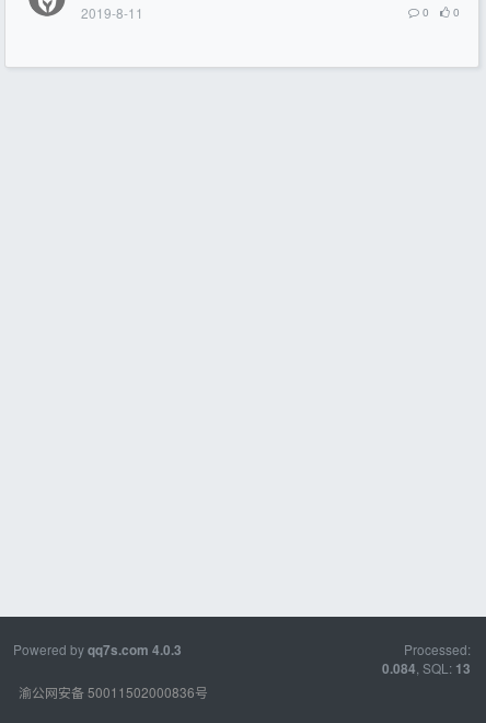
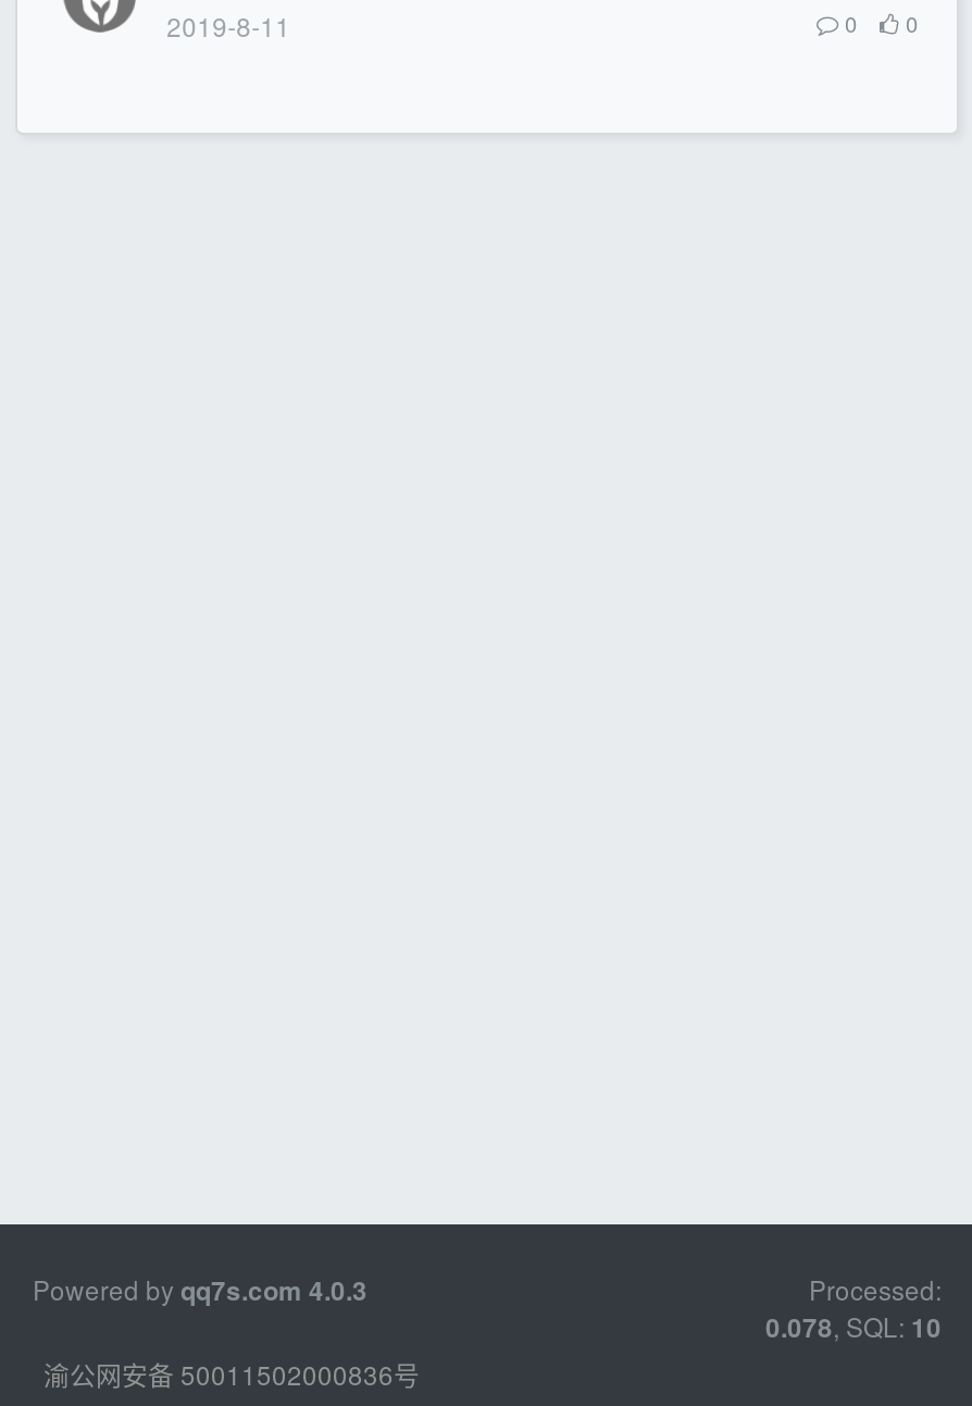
- 0.084, SQL: 13
+ 0.078, SQL: 10
